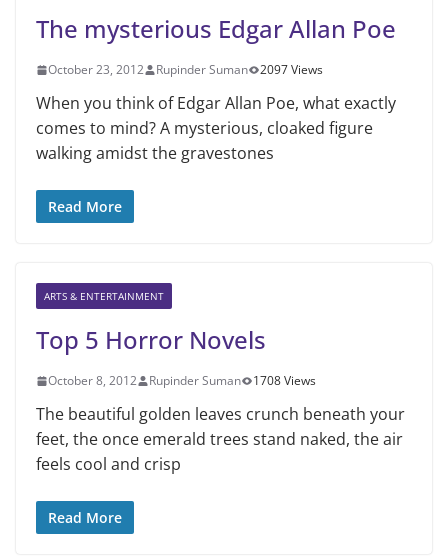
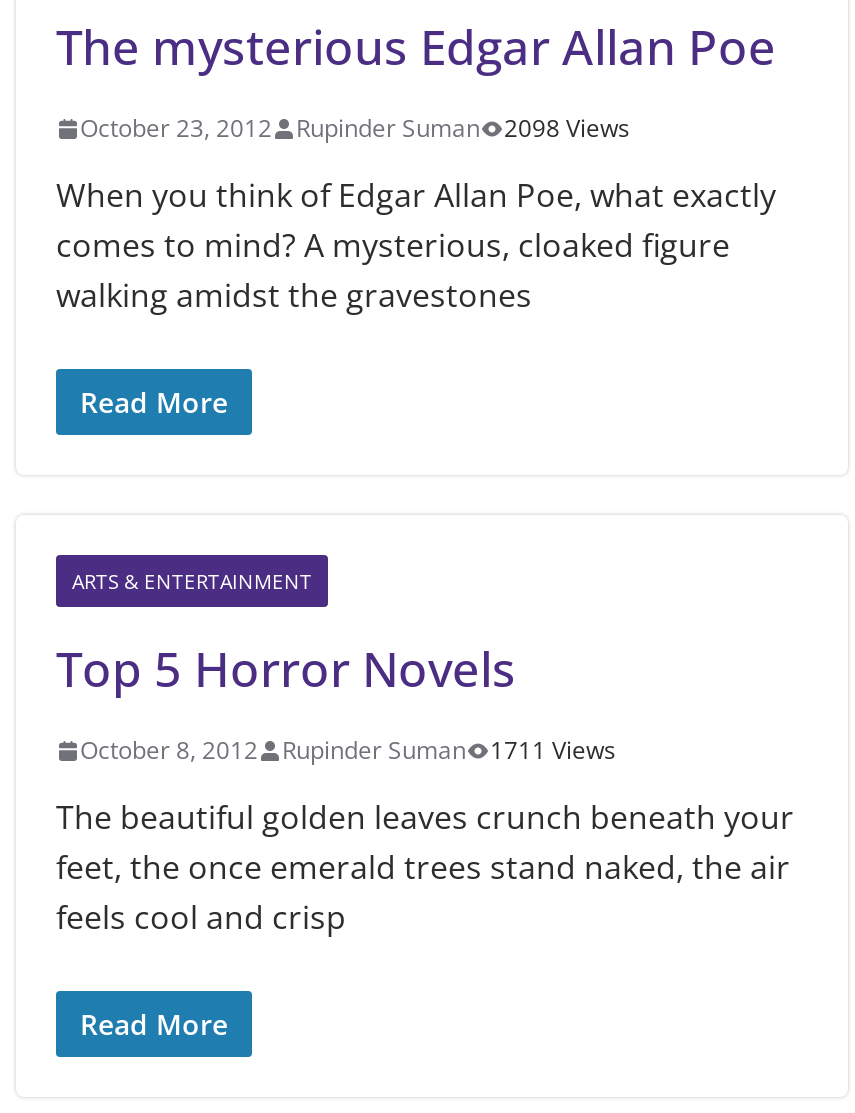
- October 23, 2012 Rupinder Suman 2097 Views
+ October 23, 2012 Rupinder Suman 2098 Views

- October 8, 2012 Rupinder Suman 1708 Views
+ October 8, 2012 Rupinder Suman 1711 Views
